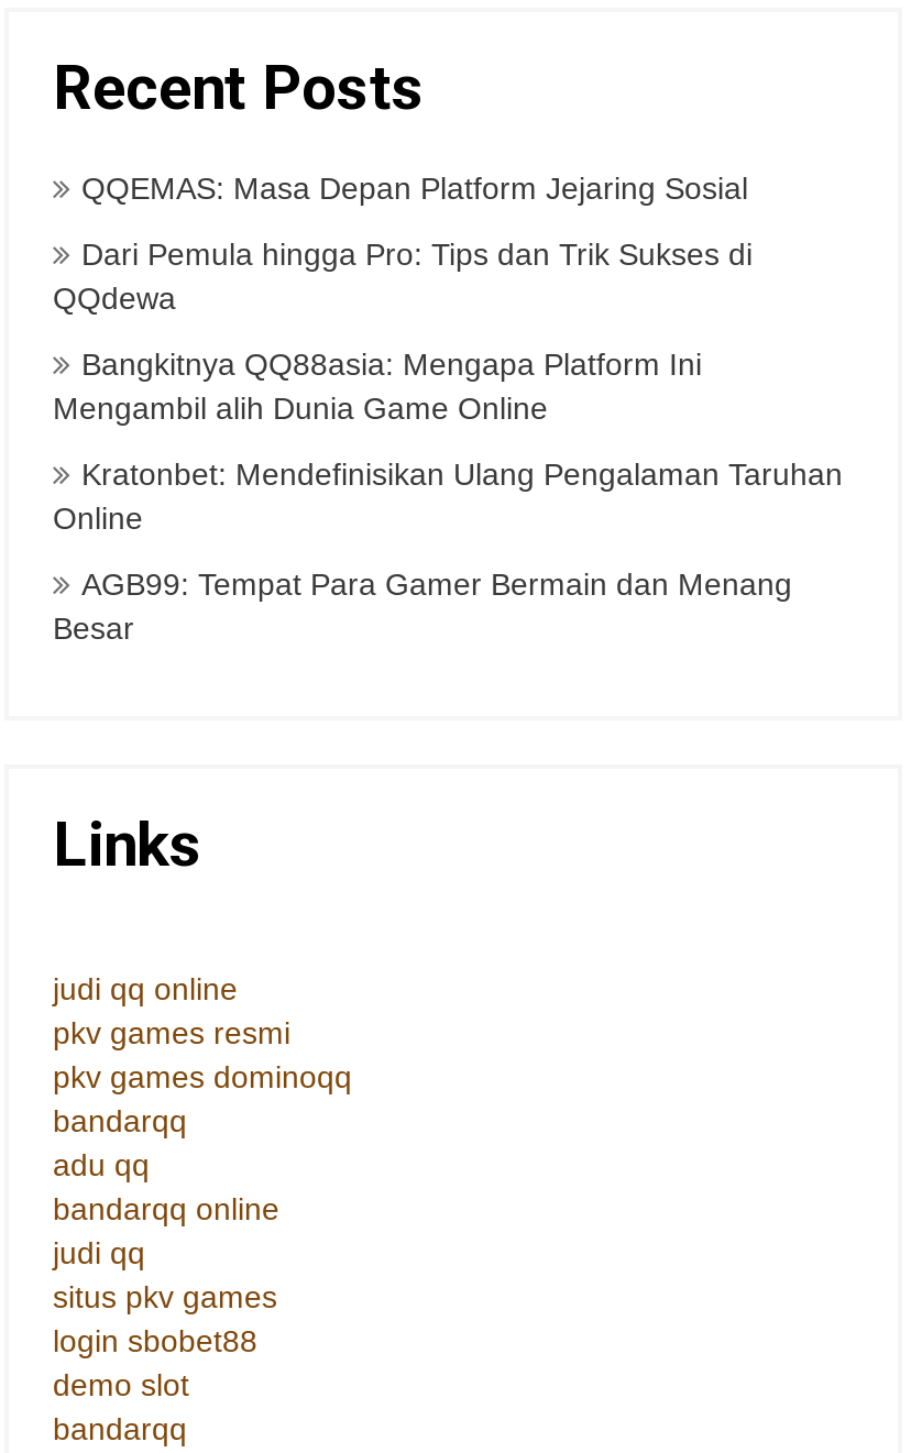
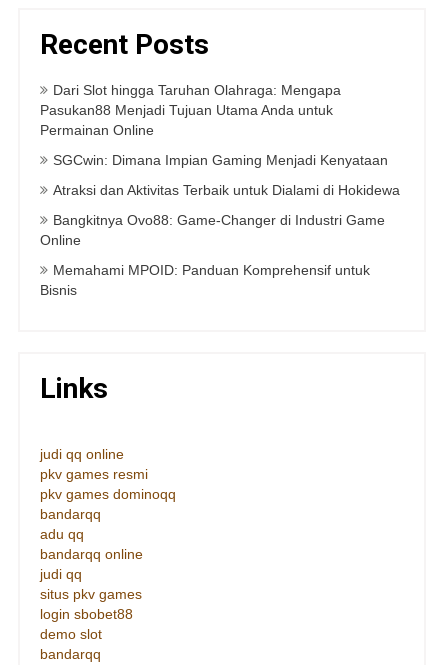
- QQEMAS: Masa Depan Platform Jejaring Sosial
+ Dari Slot hingga Taruhan Olahraga: Mengapa
+ Pasukan88 Menjadi Tujuan Utama Anda untuk
+ Permainan Online

- Dari Pemula hingga Pro: Tips dan Trik Sukses di
- QQdewa
+ SGCwin: Dimana Impian Gaming Menjadi Kenyataan

- Bangkitnya QQ88asia: Mengapa Platform Ini
- Mengambil alih Dunia Game Online
+ Atraksi dan Aktivitas Terbaik untuk Dialami di Hokidewa

- Kratonbet: Mendefinisikan Ulang Pengalaman Taruhan
+ Bangkitnya Ovo88: Game-Changer di Industri Game

- AGB99: Tempat Para Gamer Bermain dan Menang
- Besar
+ Memahami MPOID: Panduan Komprehensif untuk
+ Bisnis
